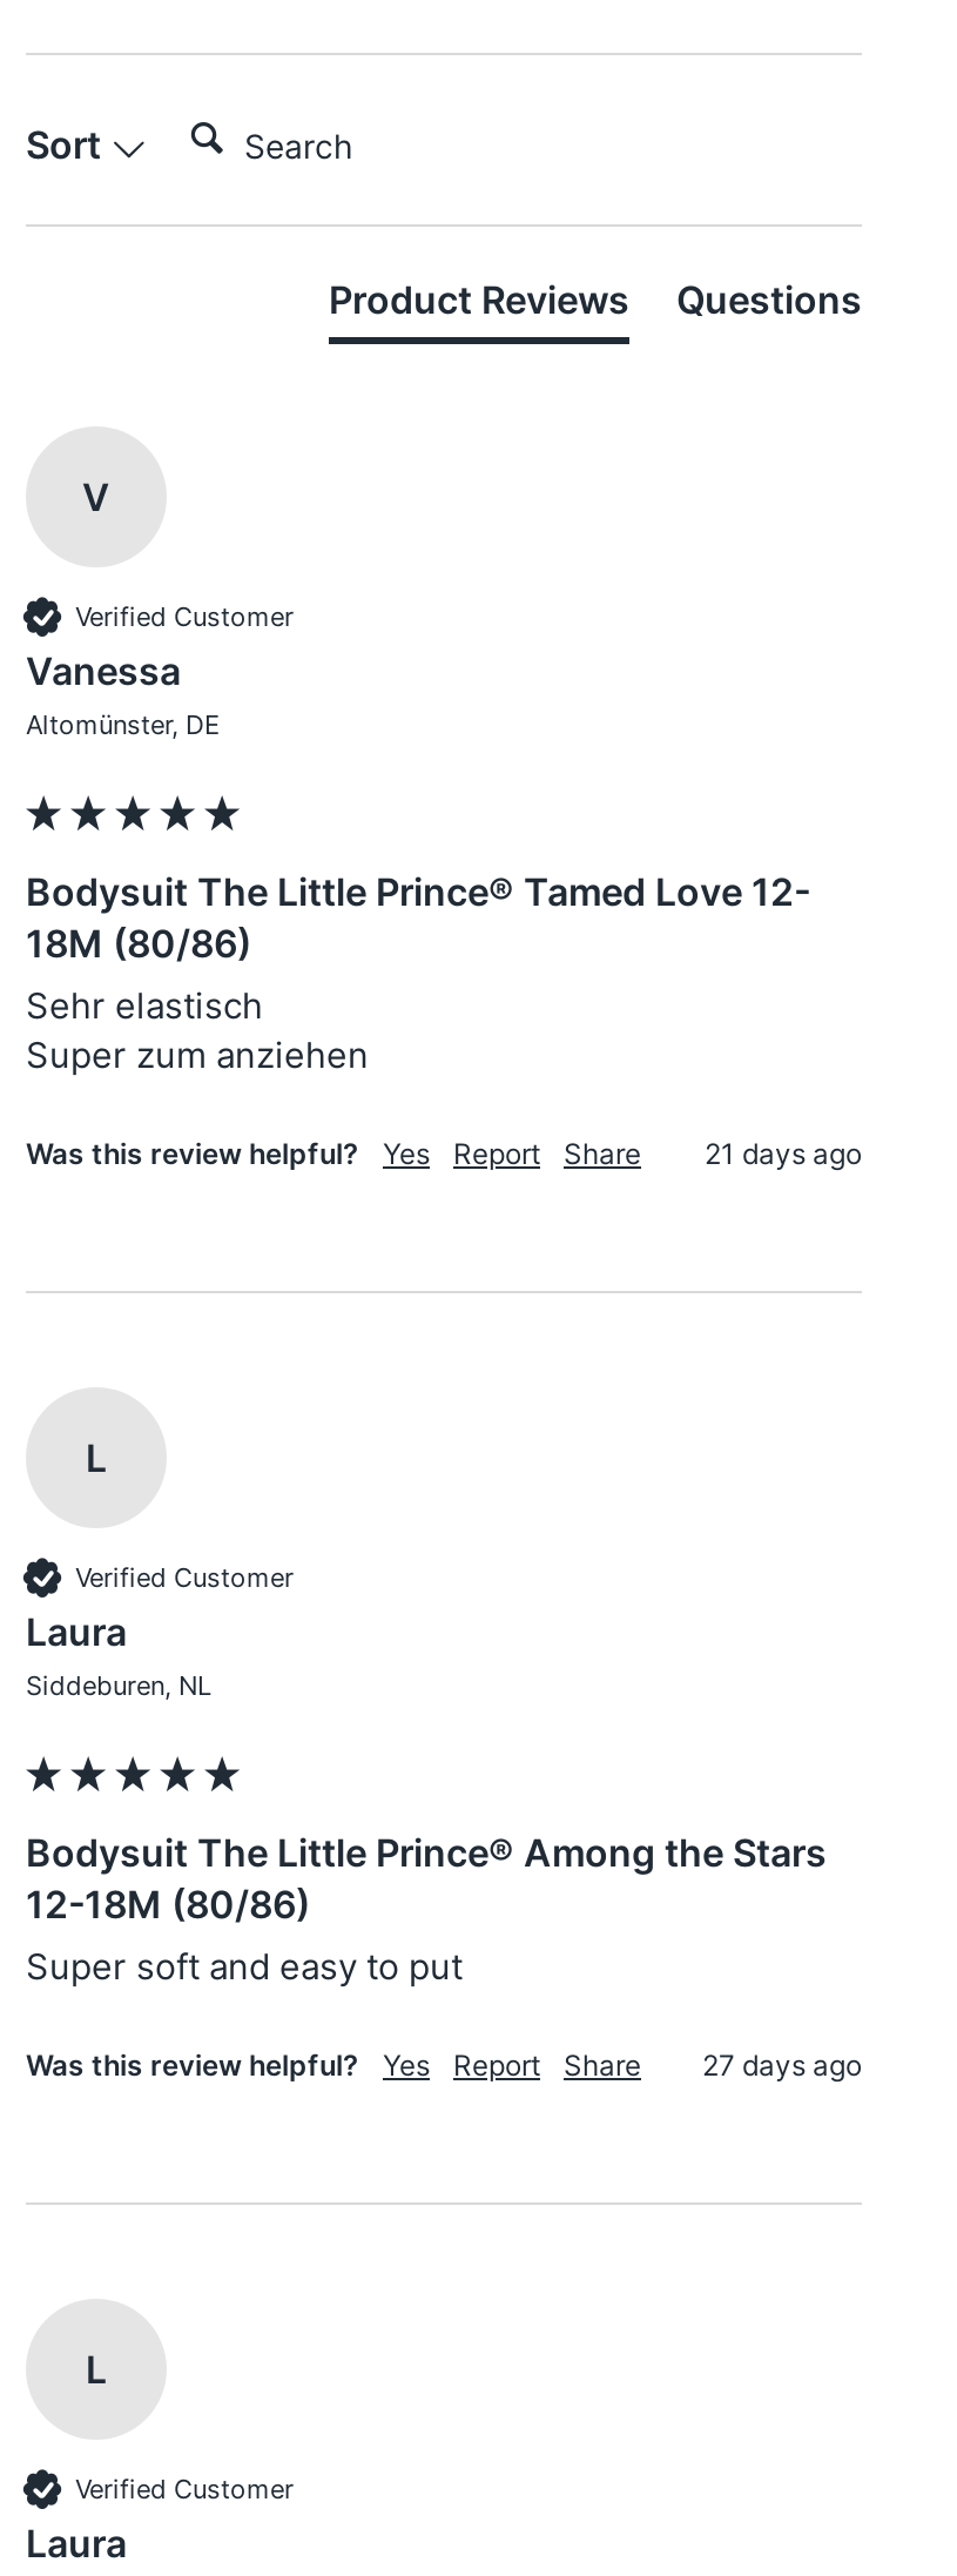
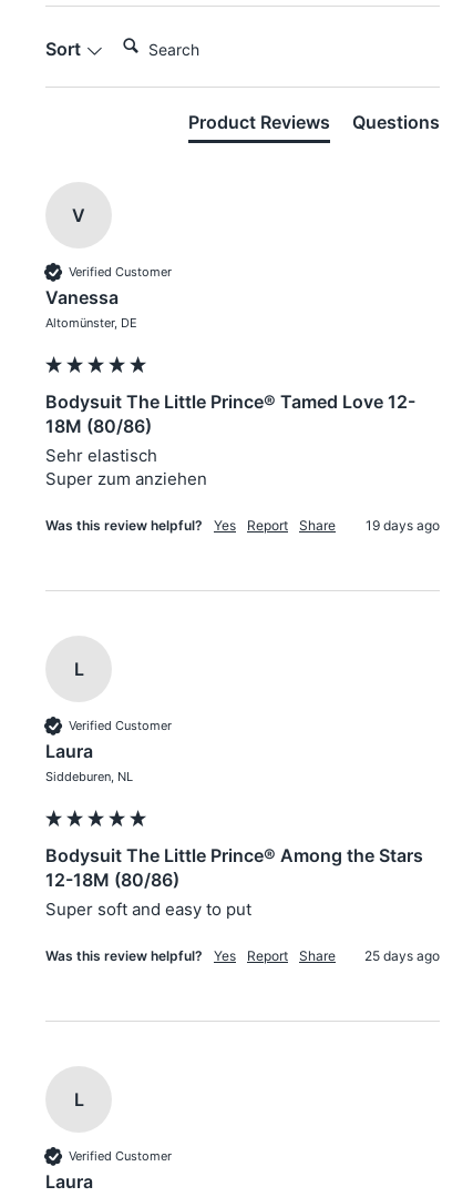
- Was this review helpful? Yes Report Share 21 days ago
+ Was this review helpful? Yes Report Share 19 days ago

- Was this review helpful? Yes Report Share 27 days ago
+ Was this review helpful? Yes Report Share 25 days ago
